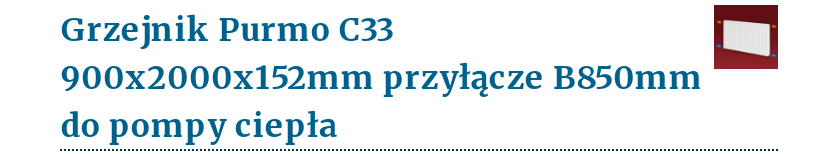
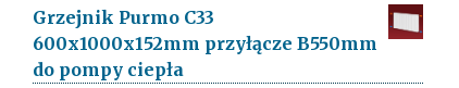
- 900x2000x152mm przyłącze B850mm
+ 600x1000x152mm przyłącze B550mm
